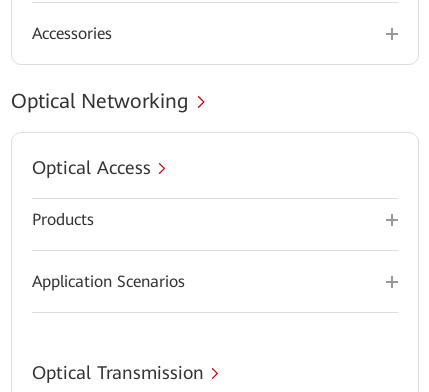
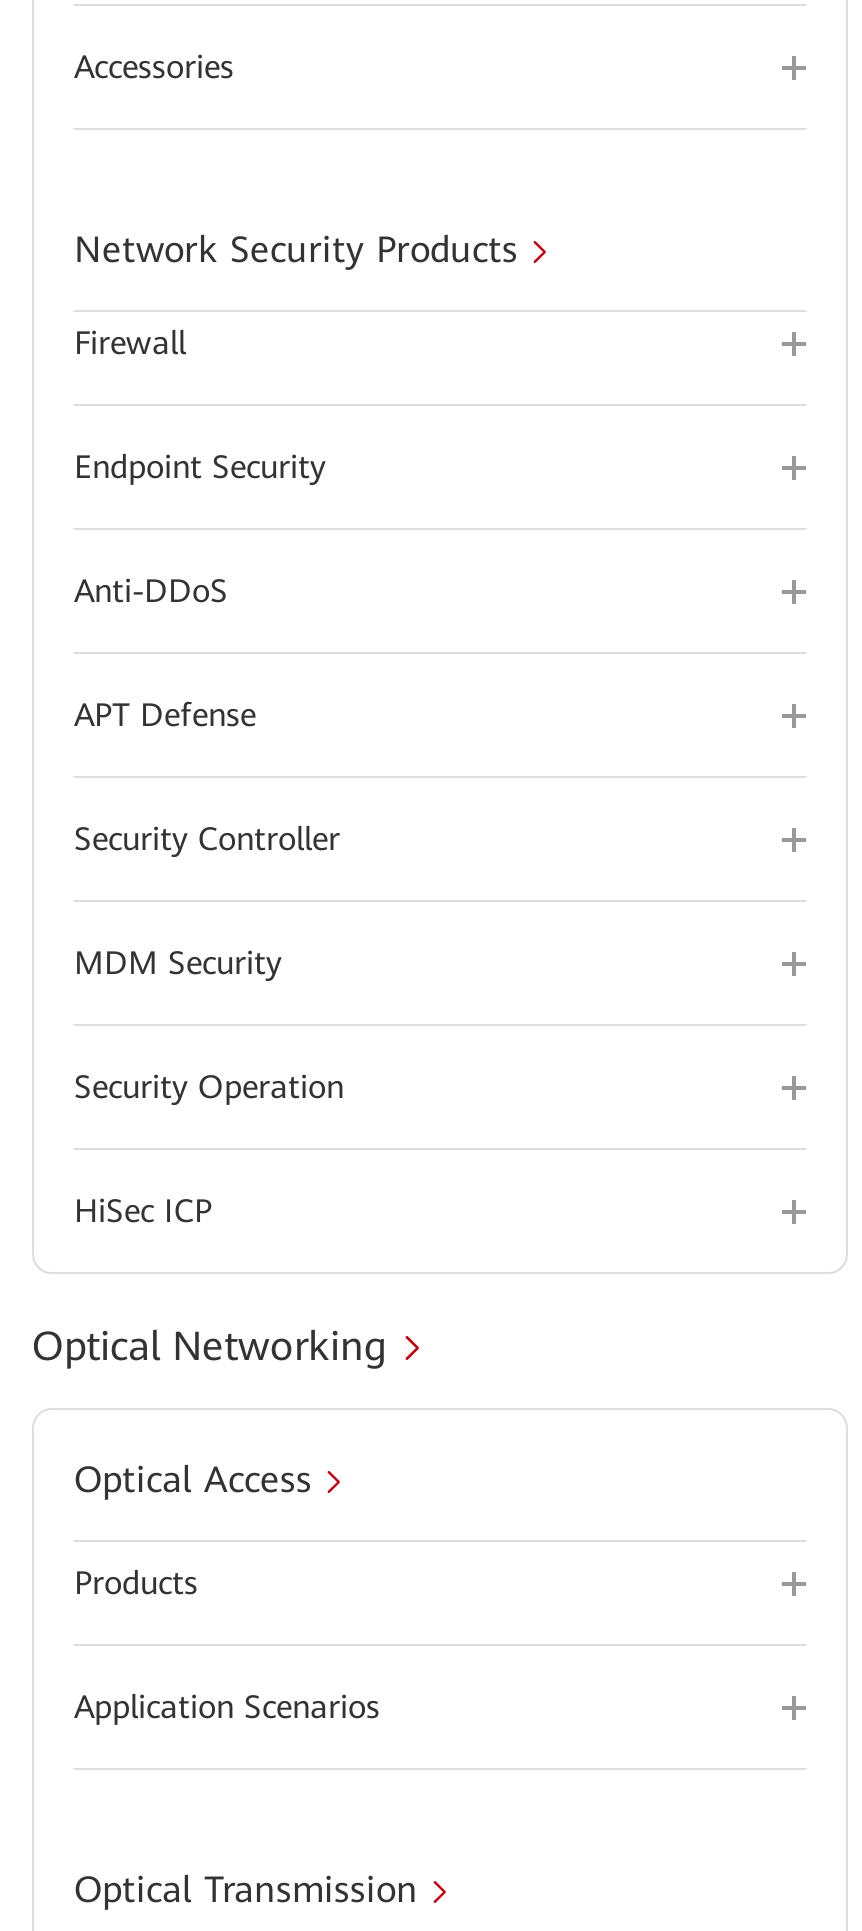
+ Network Security Products
+ Firewall
+ Endpoint Security
+ Anti-DDoS
+ APT Defense
+ Security Controller
+ MDM Security
+ Security Operation
+ HiSec ICP
